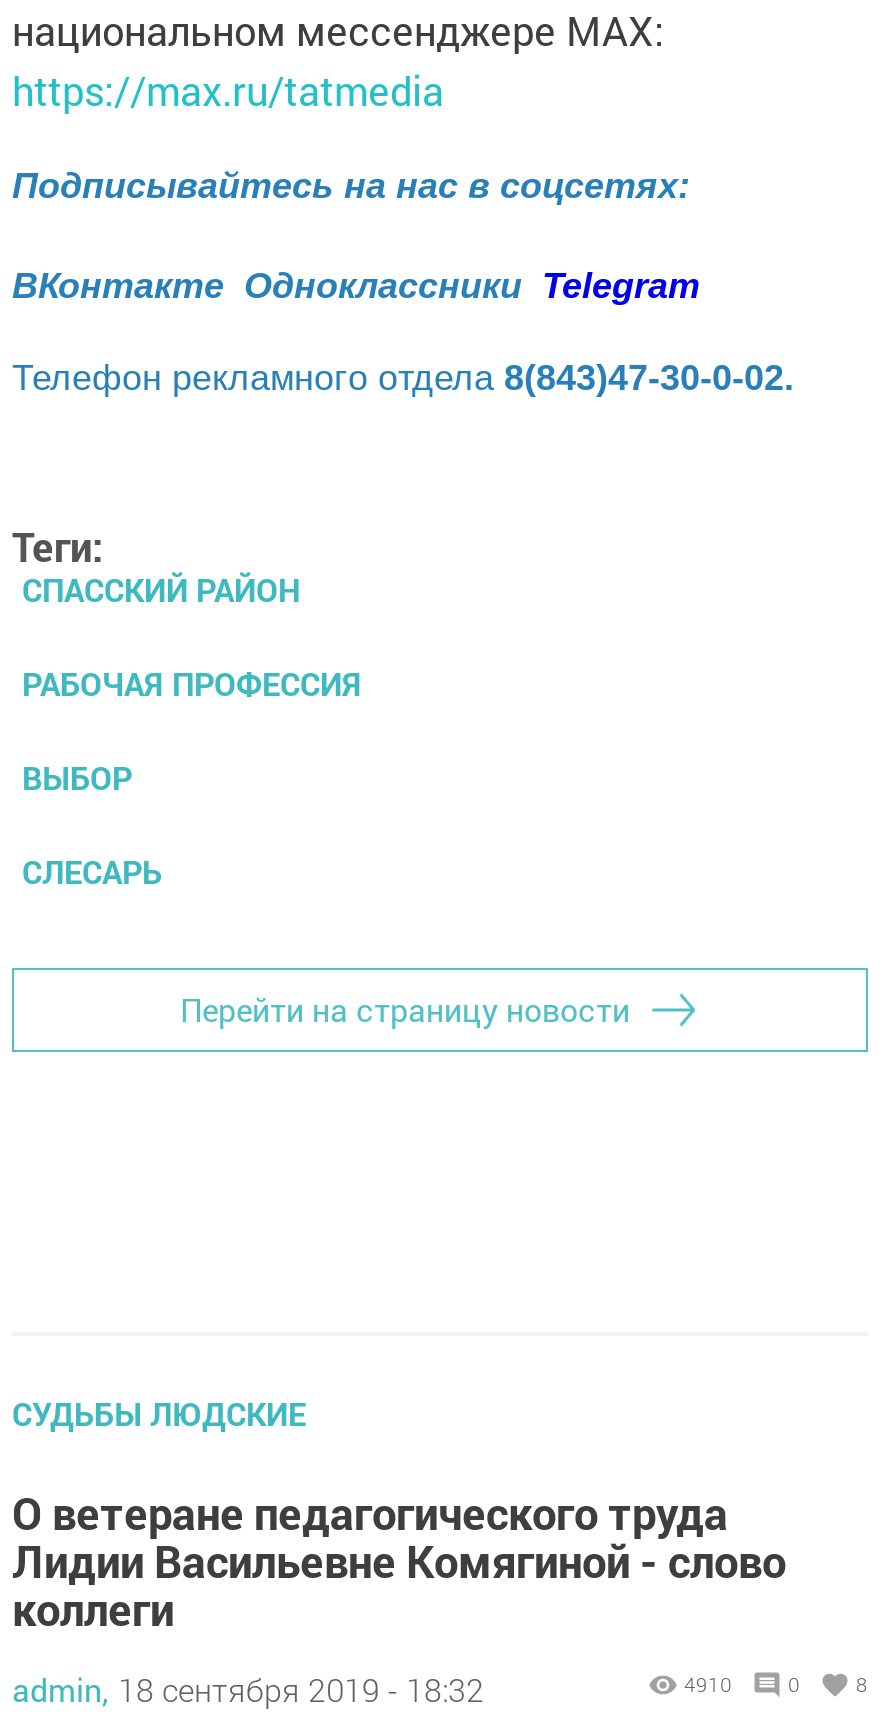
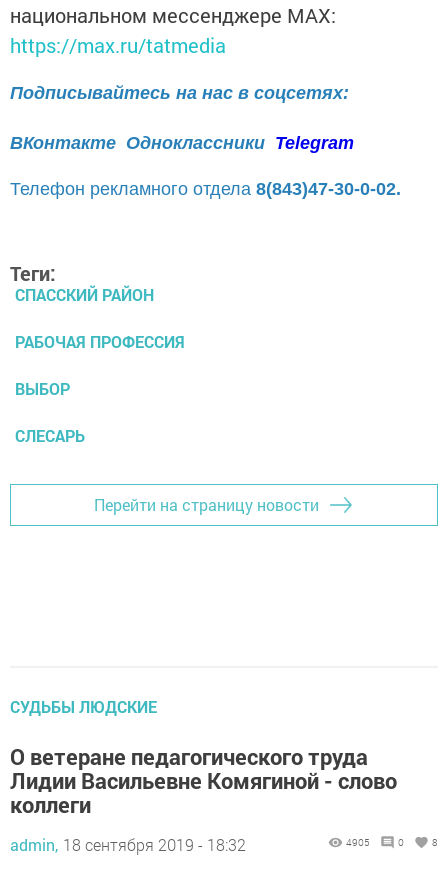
- 4910
+ 4905
